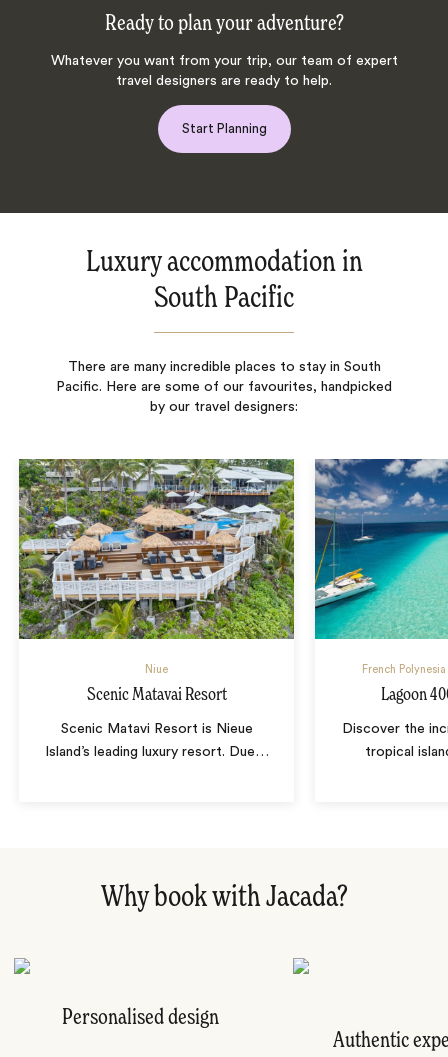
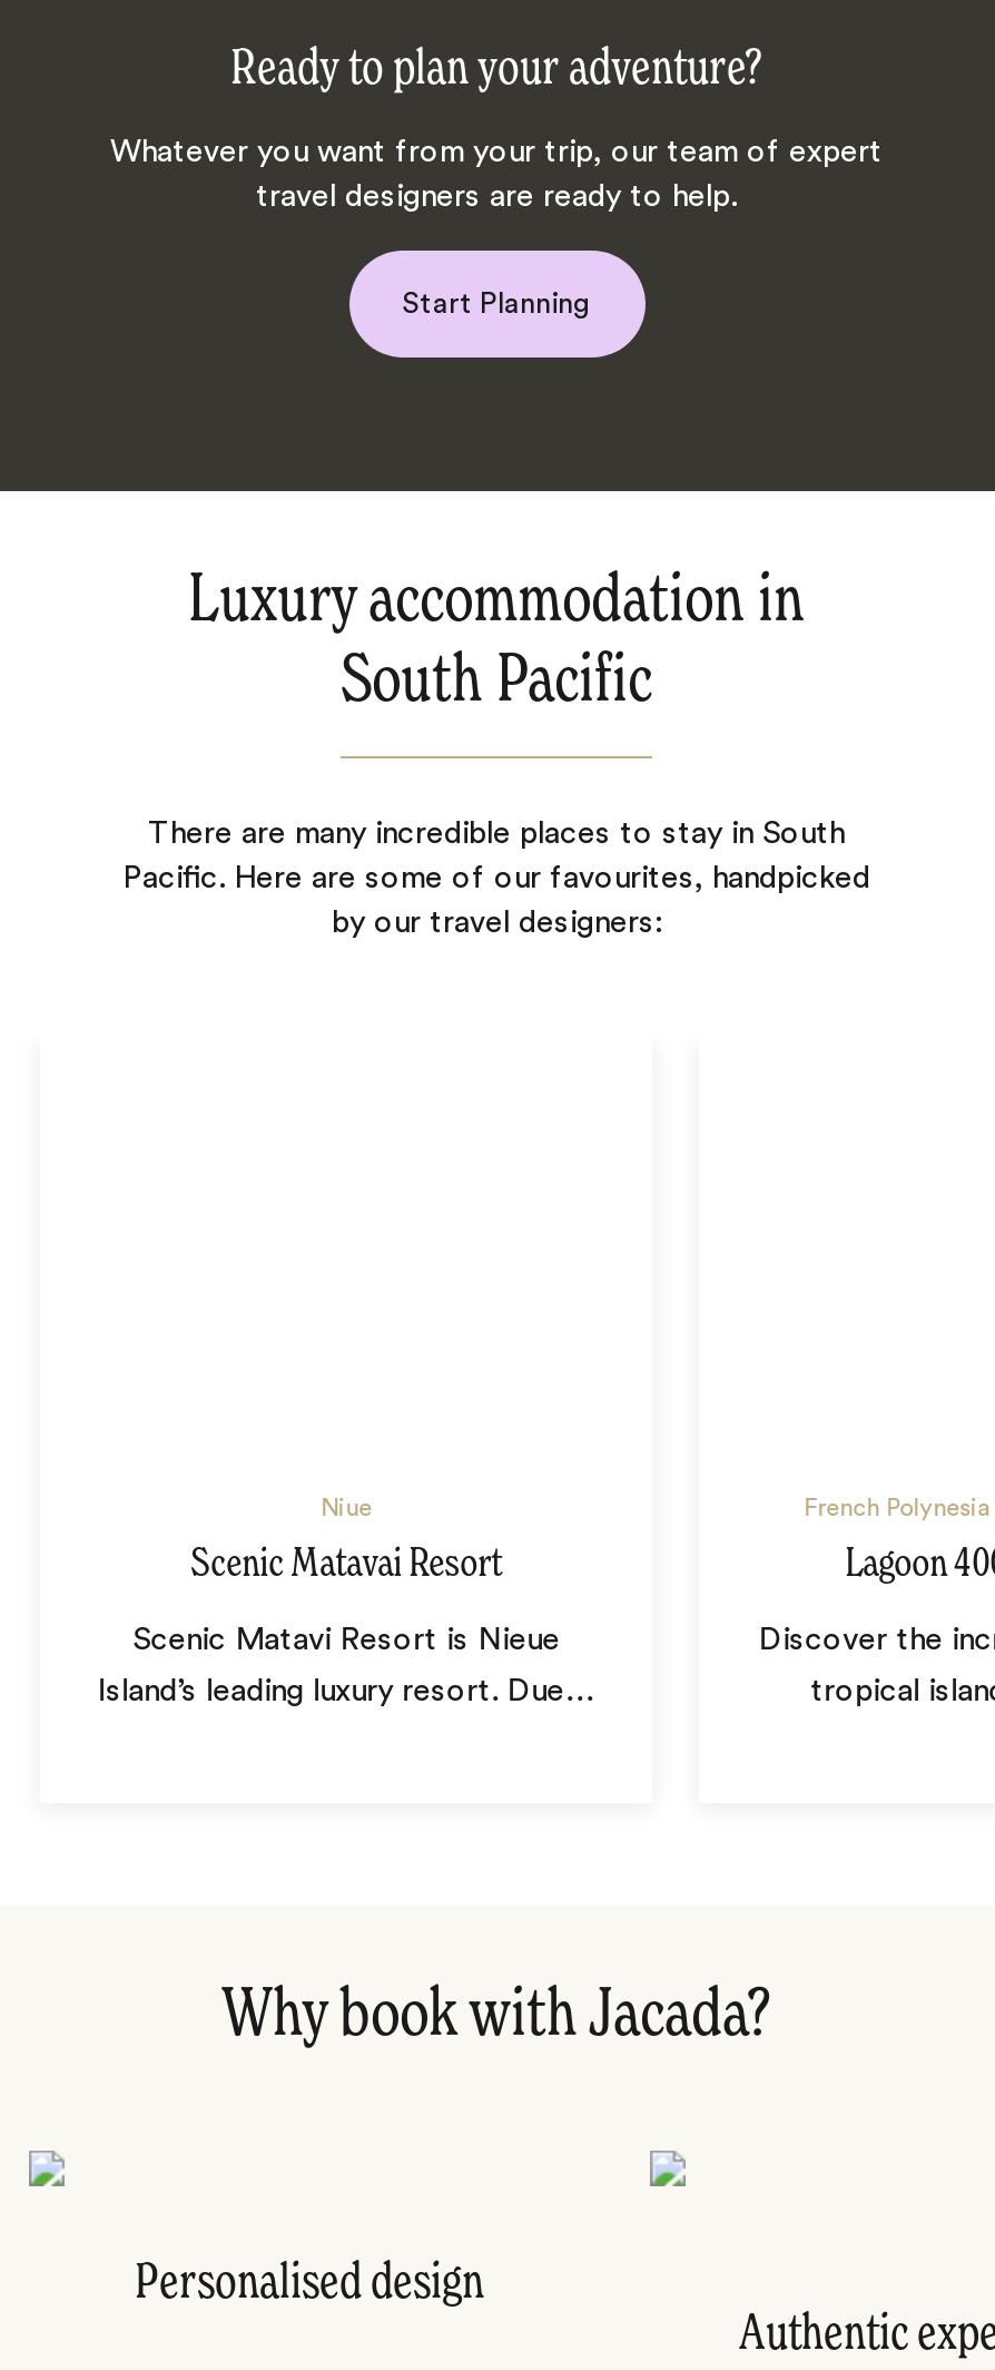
- [image]

- [image]
